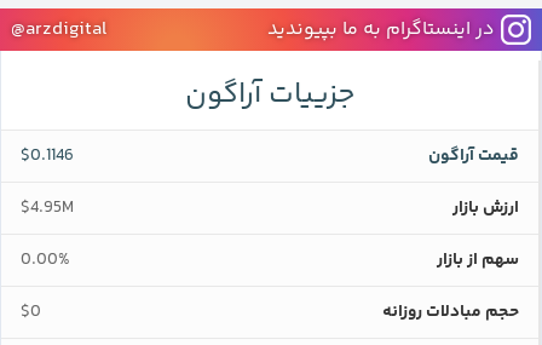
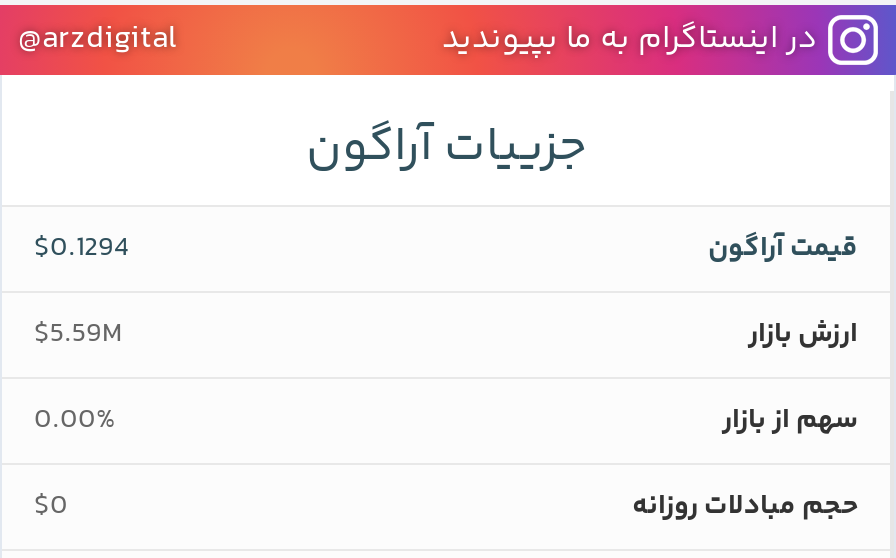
- $0.1146
+ $0.1294

- $4.95M
+ $5.59M
